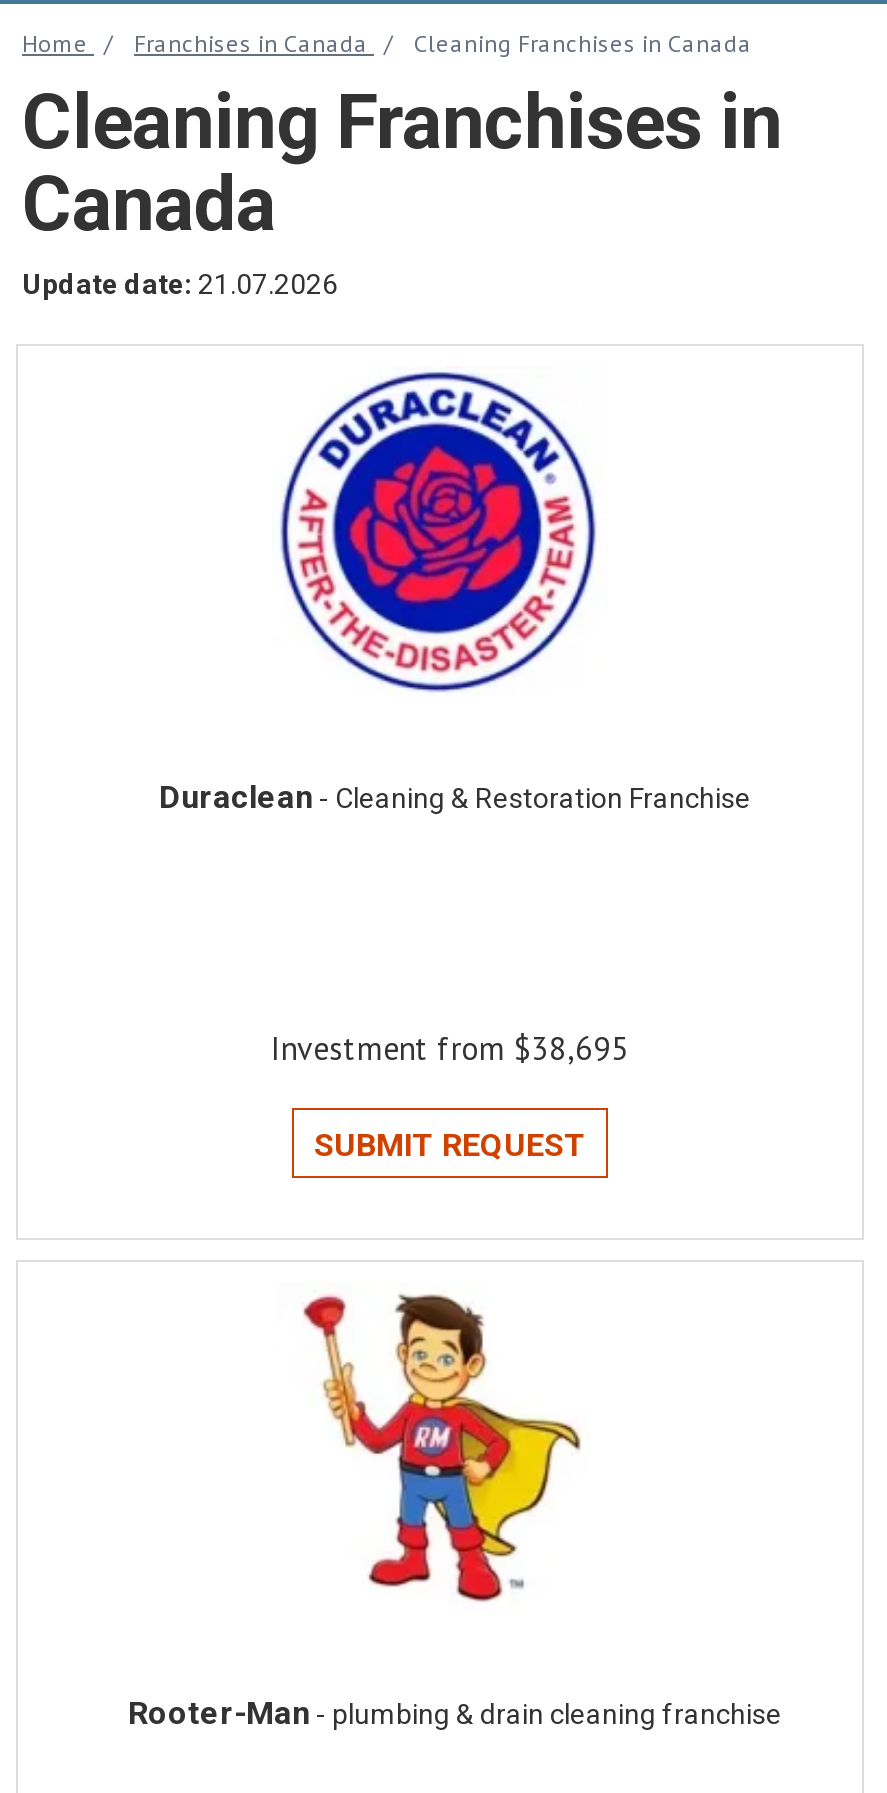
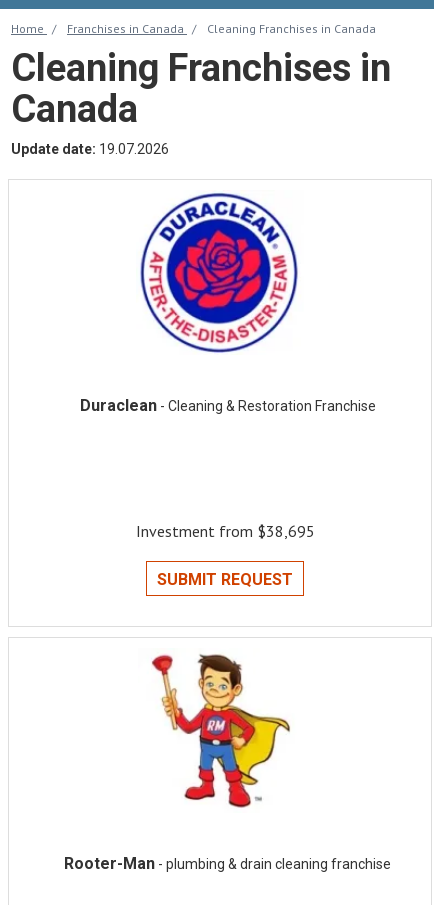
- Update date: 21.07.2026
+ Update date: 19.07.2026
